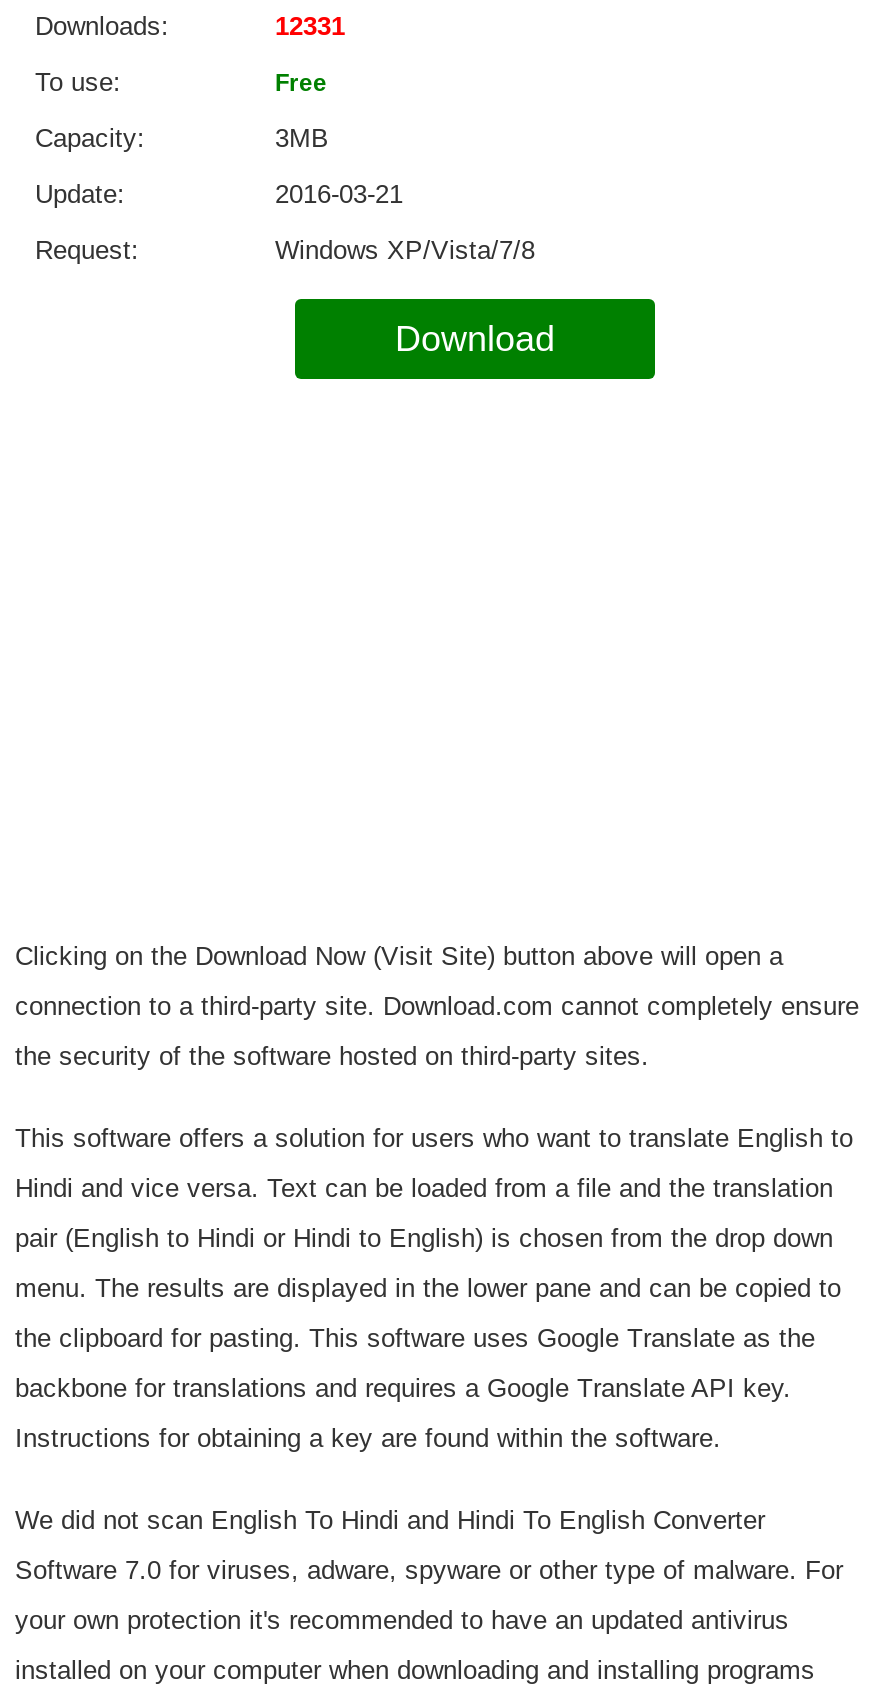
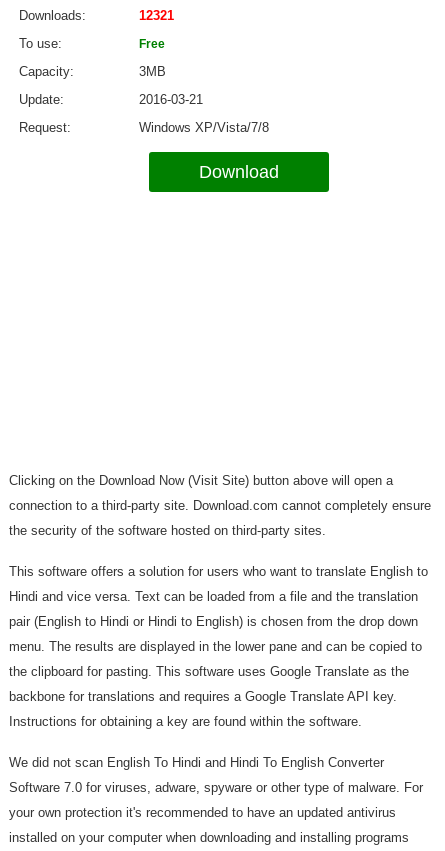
- 12331
+ 12321
